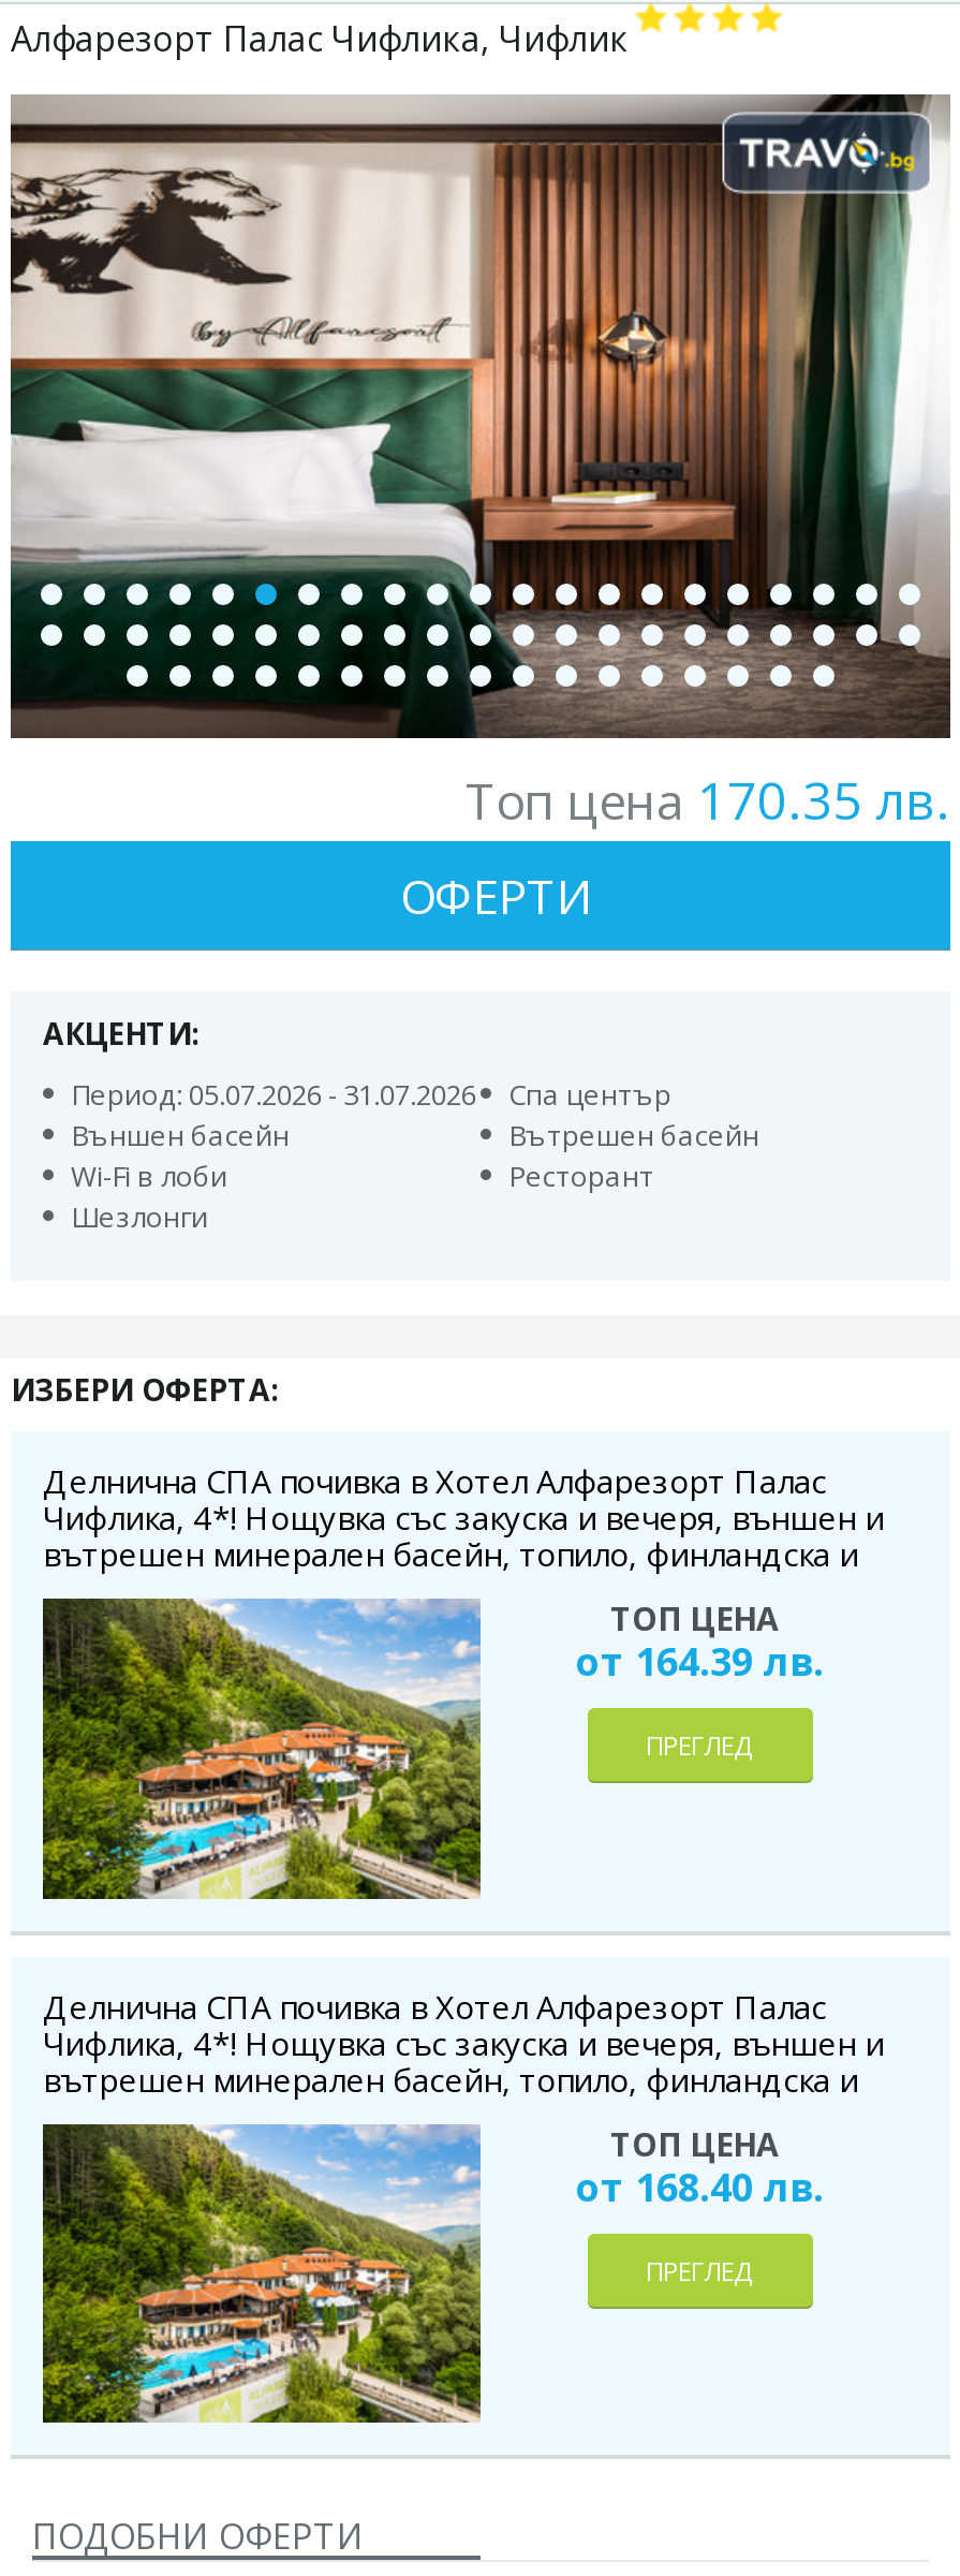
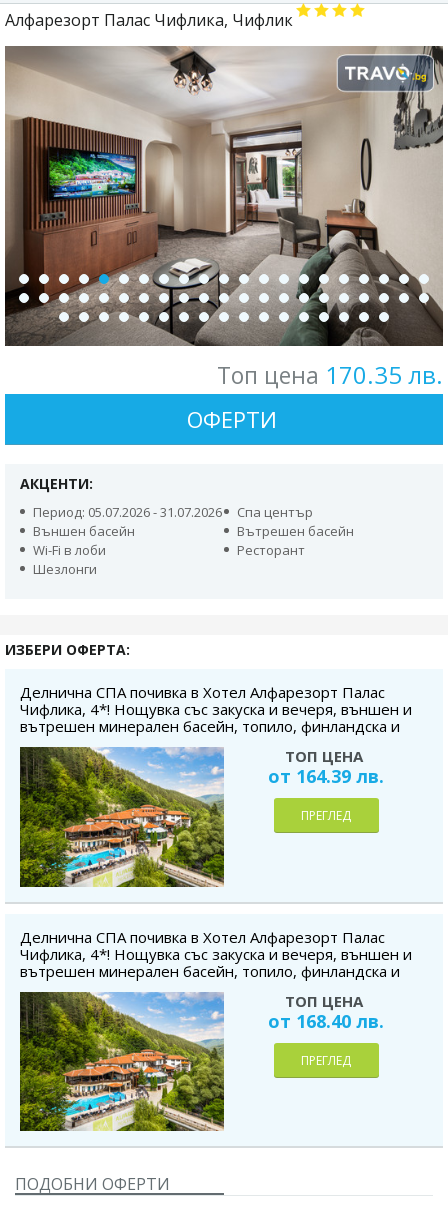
- [image]
+ [image]
